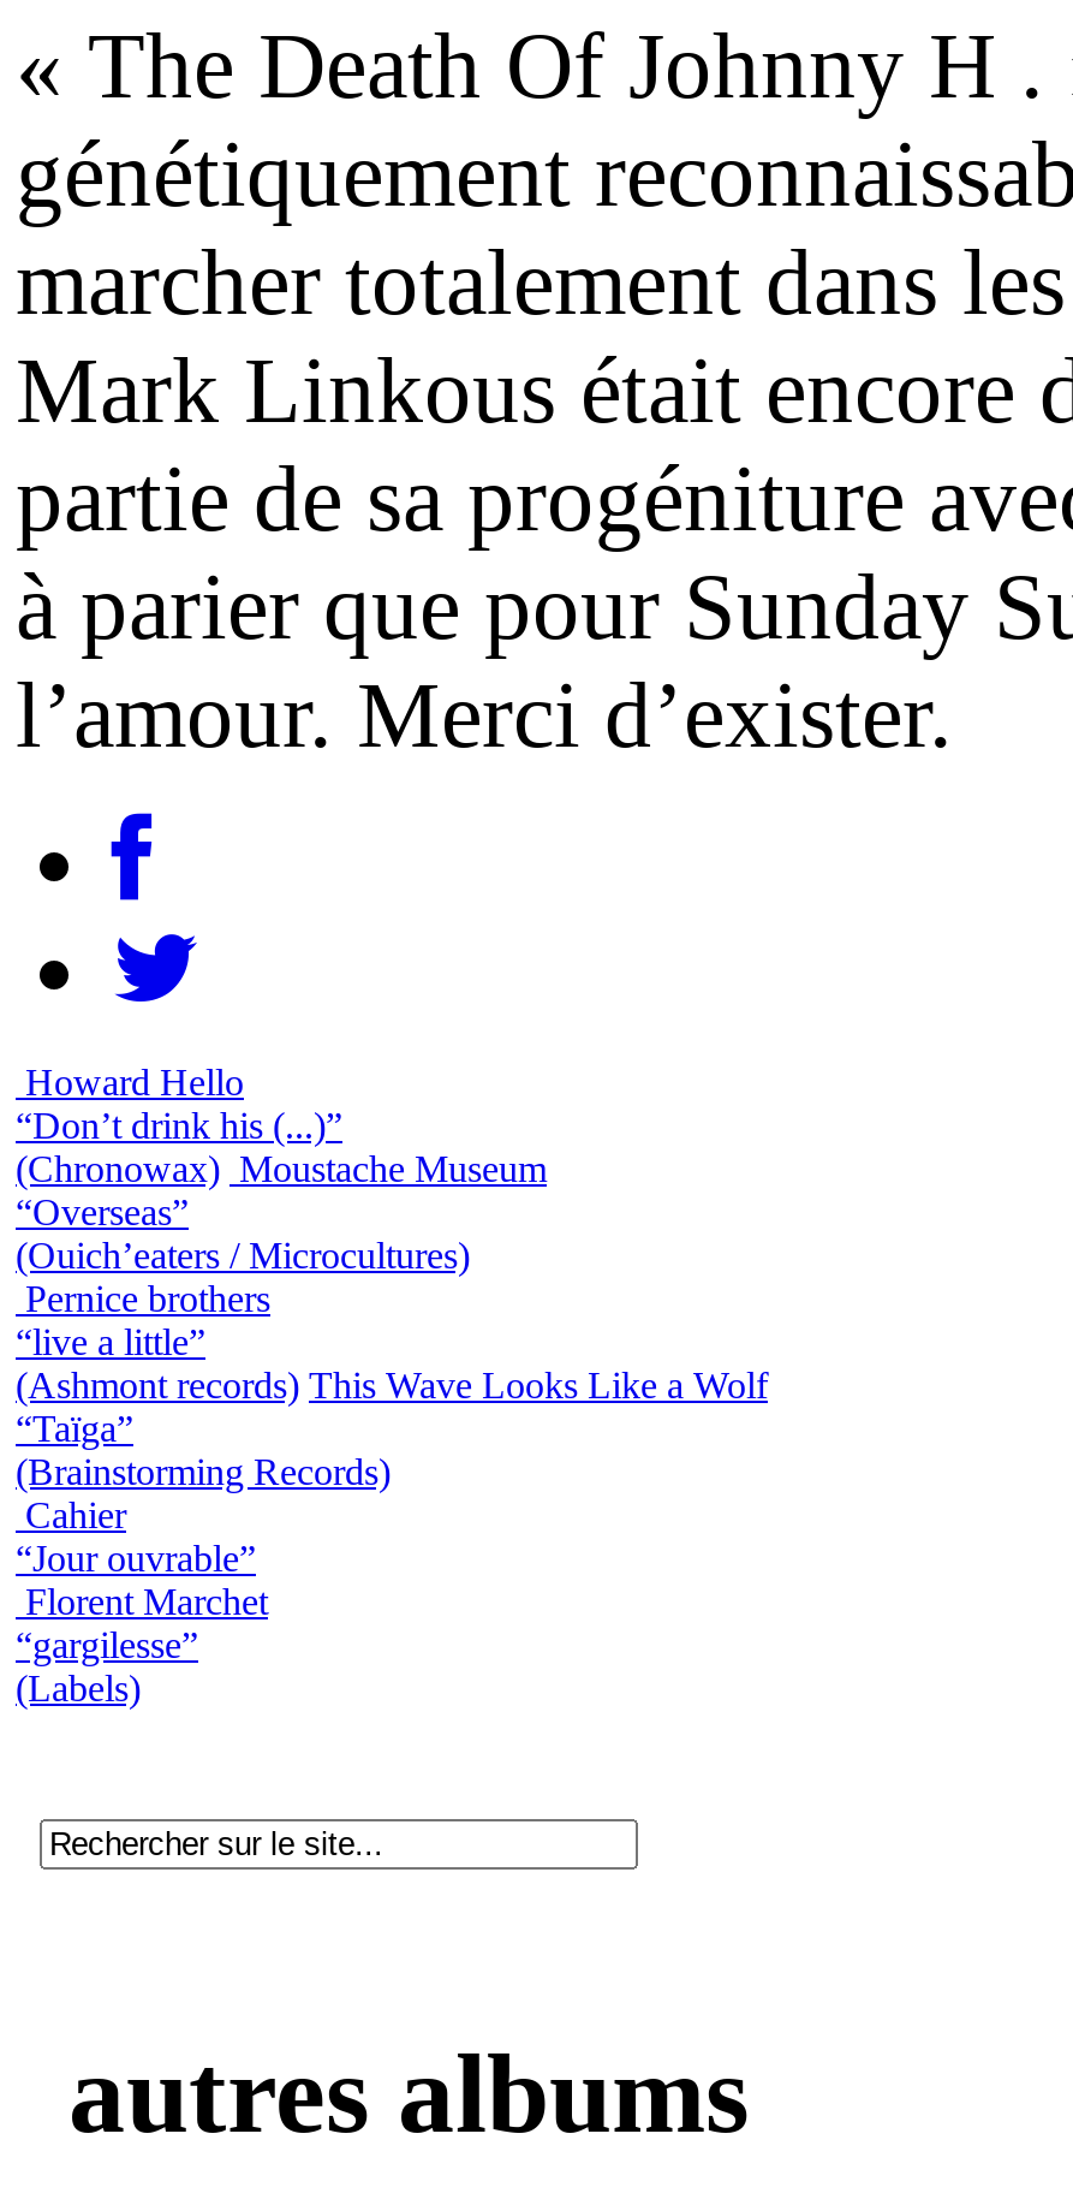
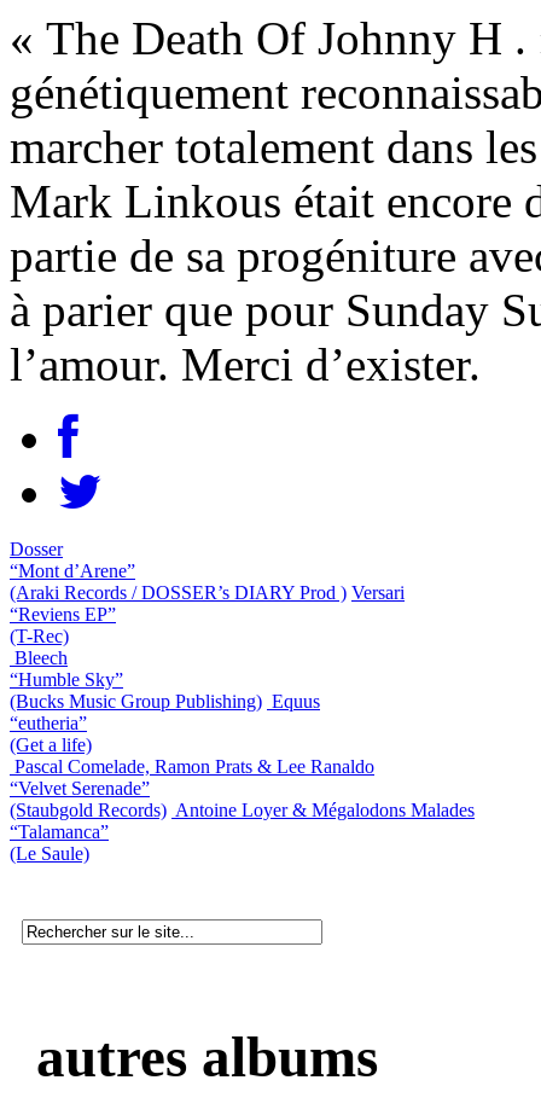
- Howard Hello
- “Don’t drink his (...)”
- (Chronowax) Moustache Museum
- “Overseas”
- (Ouich’eaters / Microcultures)
- Pernice brothers
- “live a little”
- (Ashmont records) This Wave Looks Like a Wolf
- “Taïga”
- (Brainstorming Records)
- Cahier
- “Jour ouvrable”
- Florent Marchet
- “gargilesse”
- (Labels)
+ Dosser
+ “Mont d’Arene”
+ (Araki Records / DOSSER’s DIARY Prod ) Versari
+ “Reviens EP”
+ (T-Rec)
+ Bleech
+ “Humble Sky”
+ (Bucks Music Group Publishing) Equus
+ “eutheria”
+ (Get a life)
+ Pascal Comelade, Ramon Prats & Lee Ranaldo
+ “Velvet Serenade”
+ (Staubgold Records) Antoine Loyer & Mégalodons Malades
+ “Talamanca”
+ (Le Saule)
